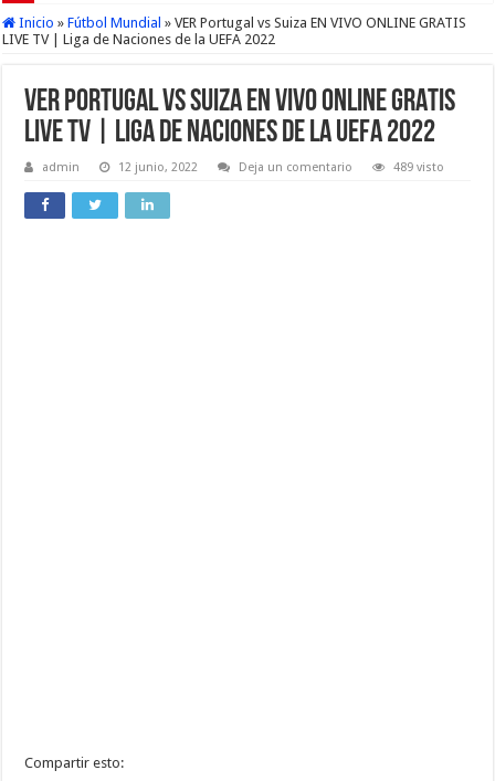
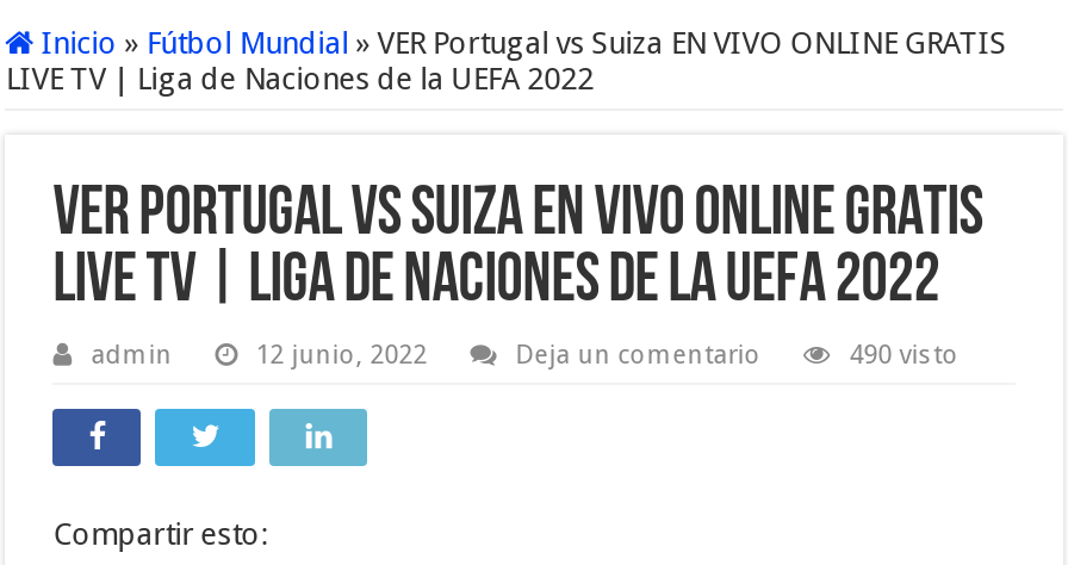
- 489 visto
+ 490 visto
